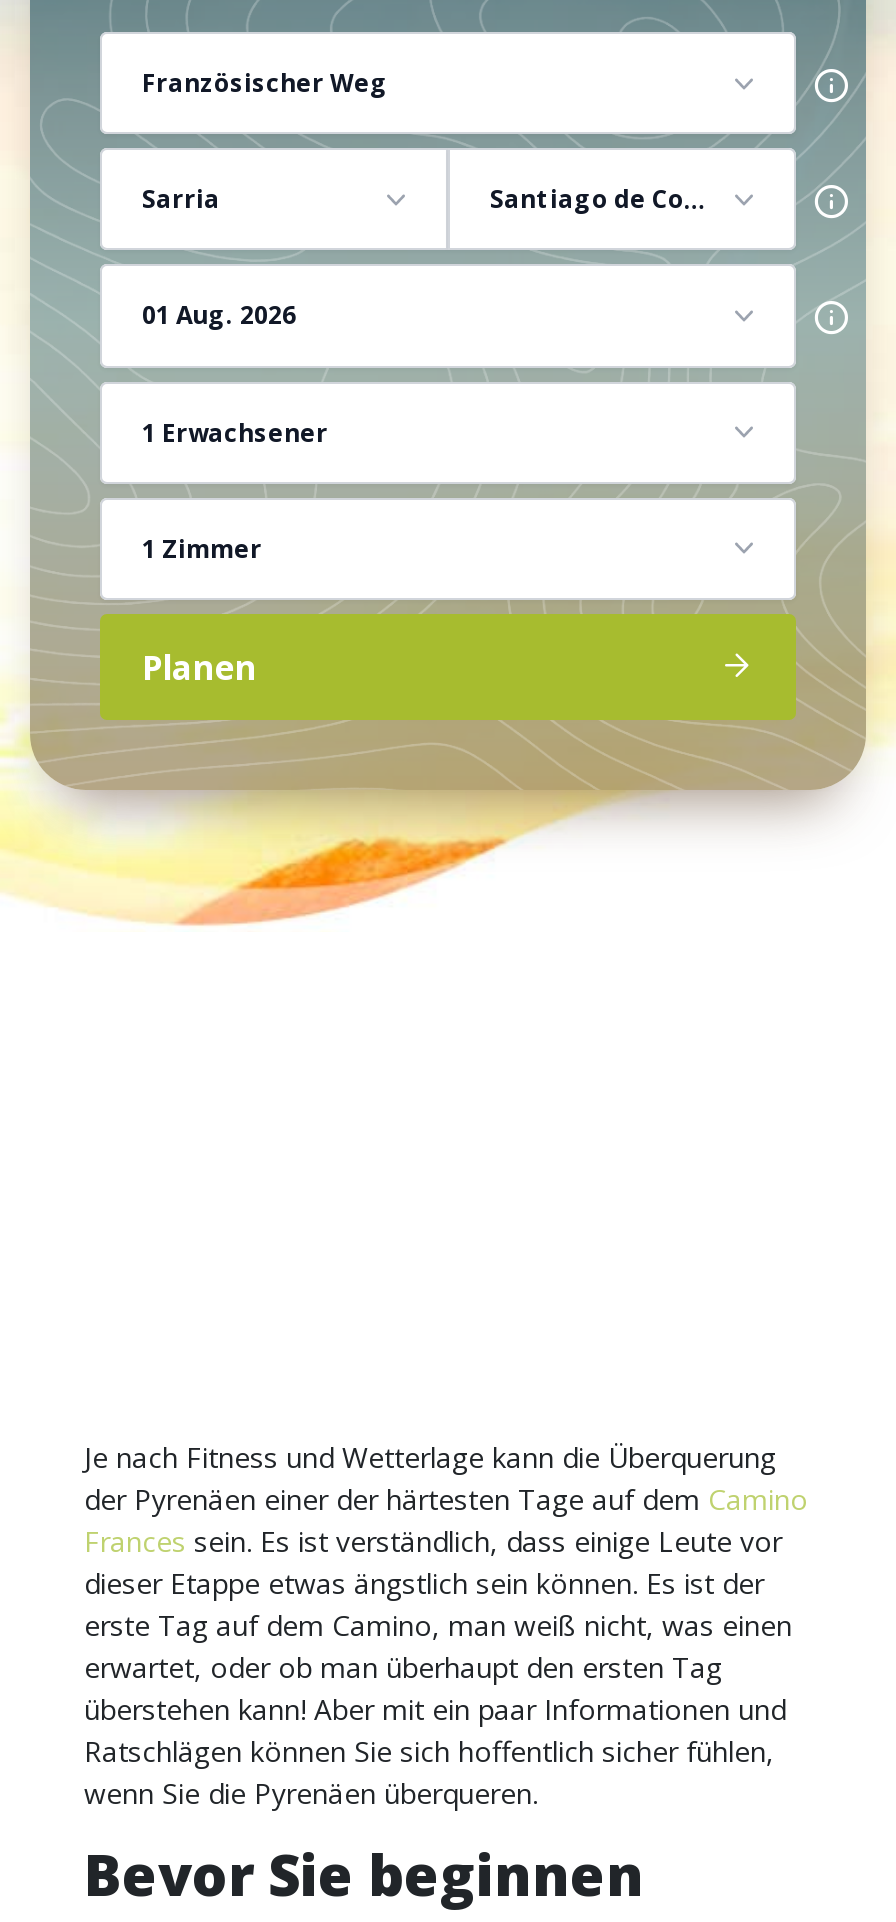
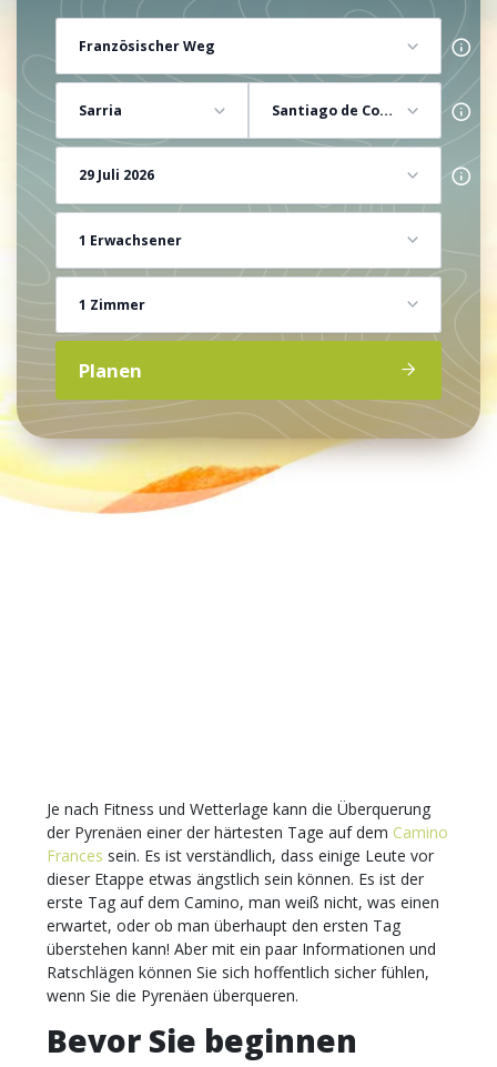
- 01 Aug. 2026
+ 29 Juli 2026
